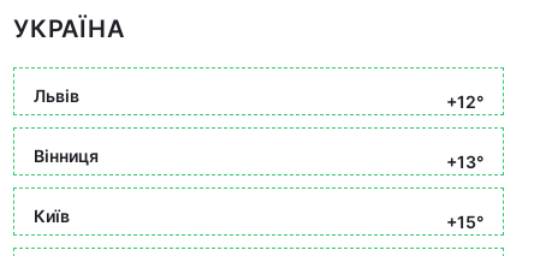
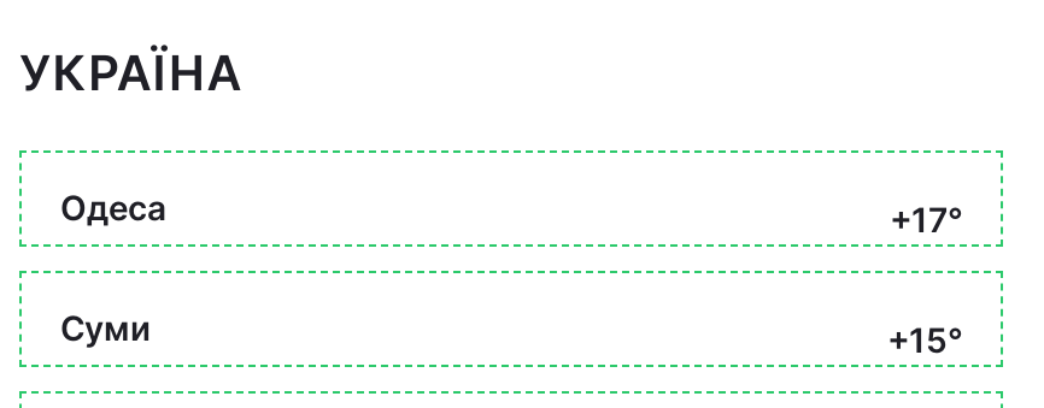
- Львів
- +12°
- Вінниця
- +13°
- Київ
+ Одеса
+ +17°
+ Суми
